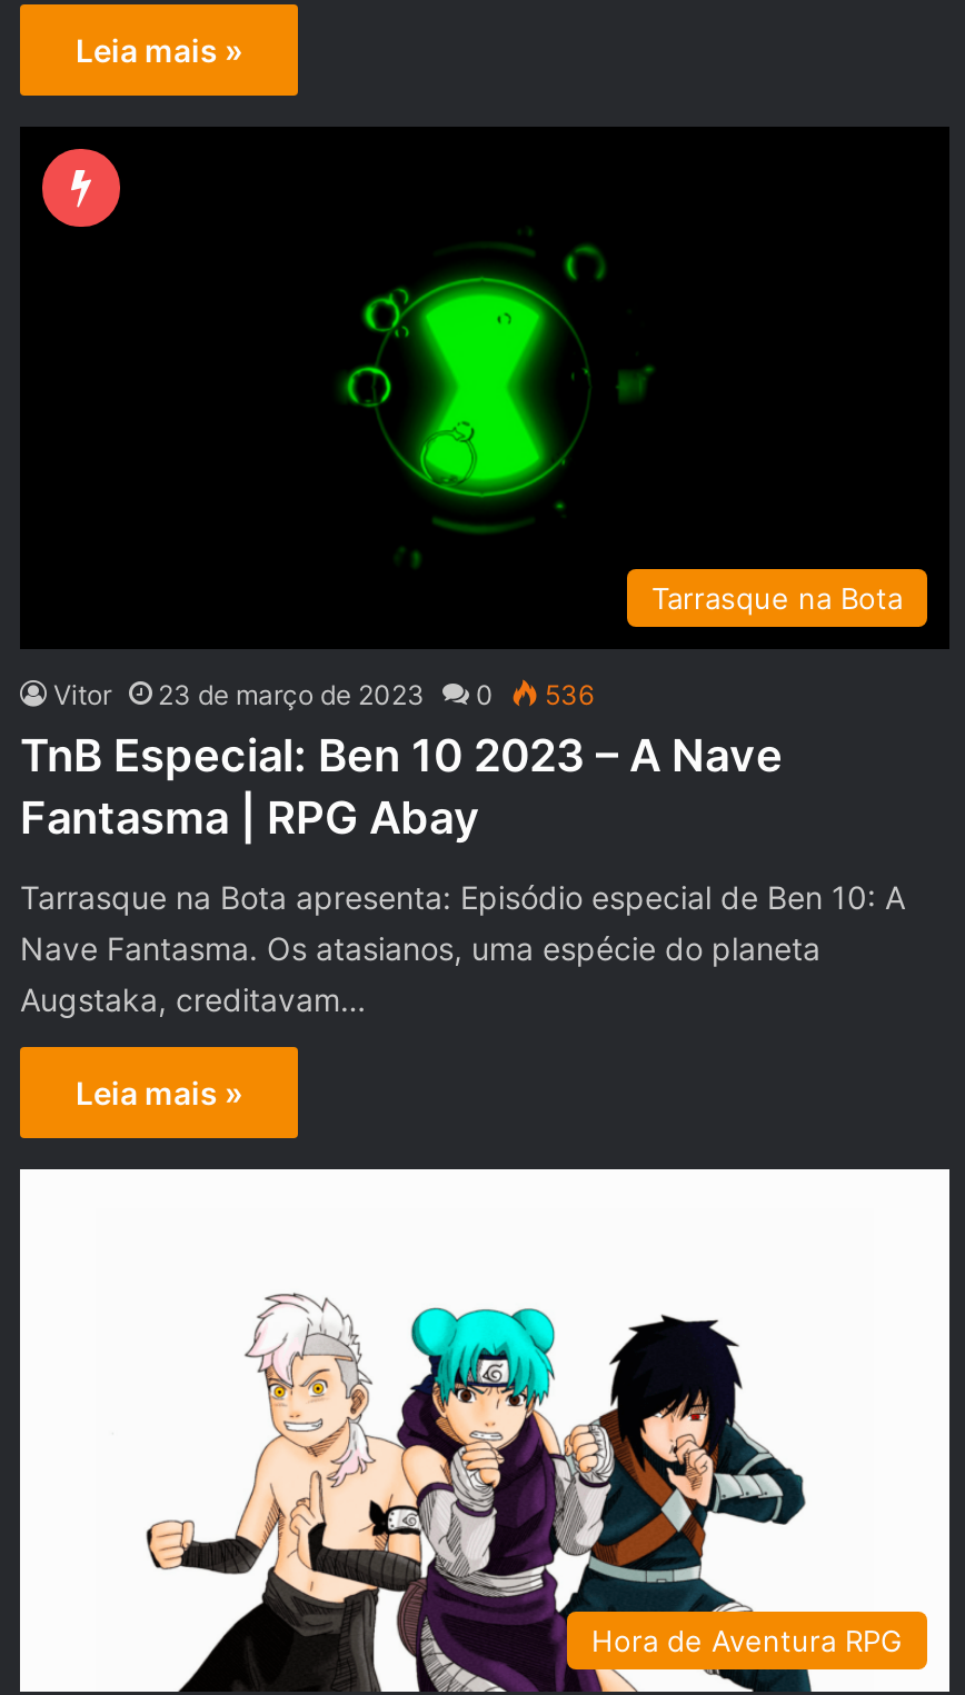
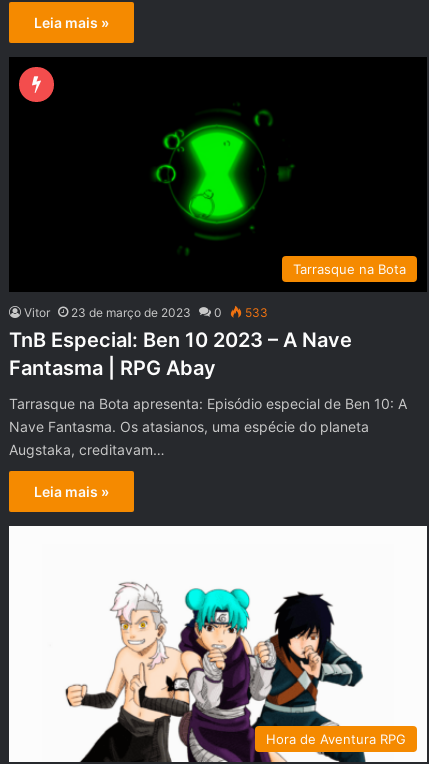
- Vitor 23 de março de 2023 0 536
+ Vitor 23 de março de 2023 0 533
